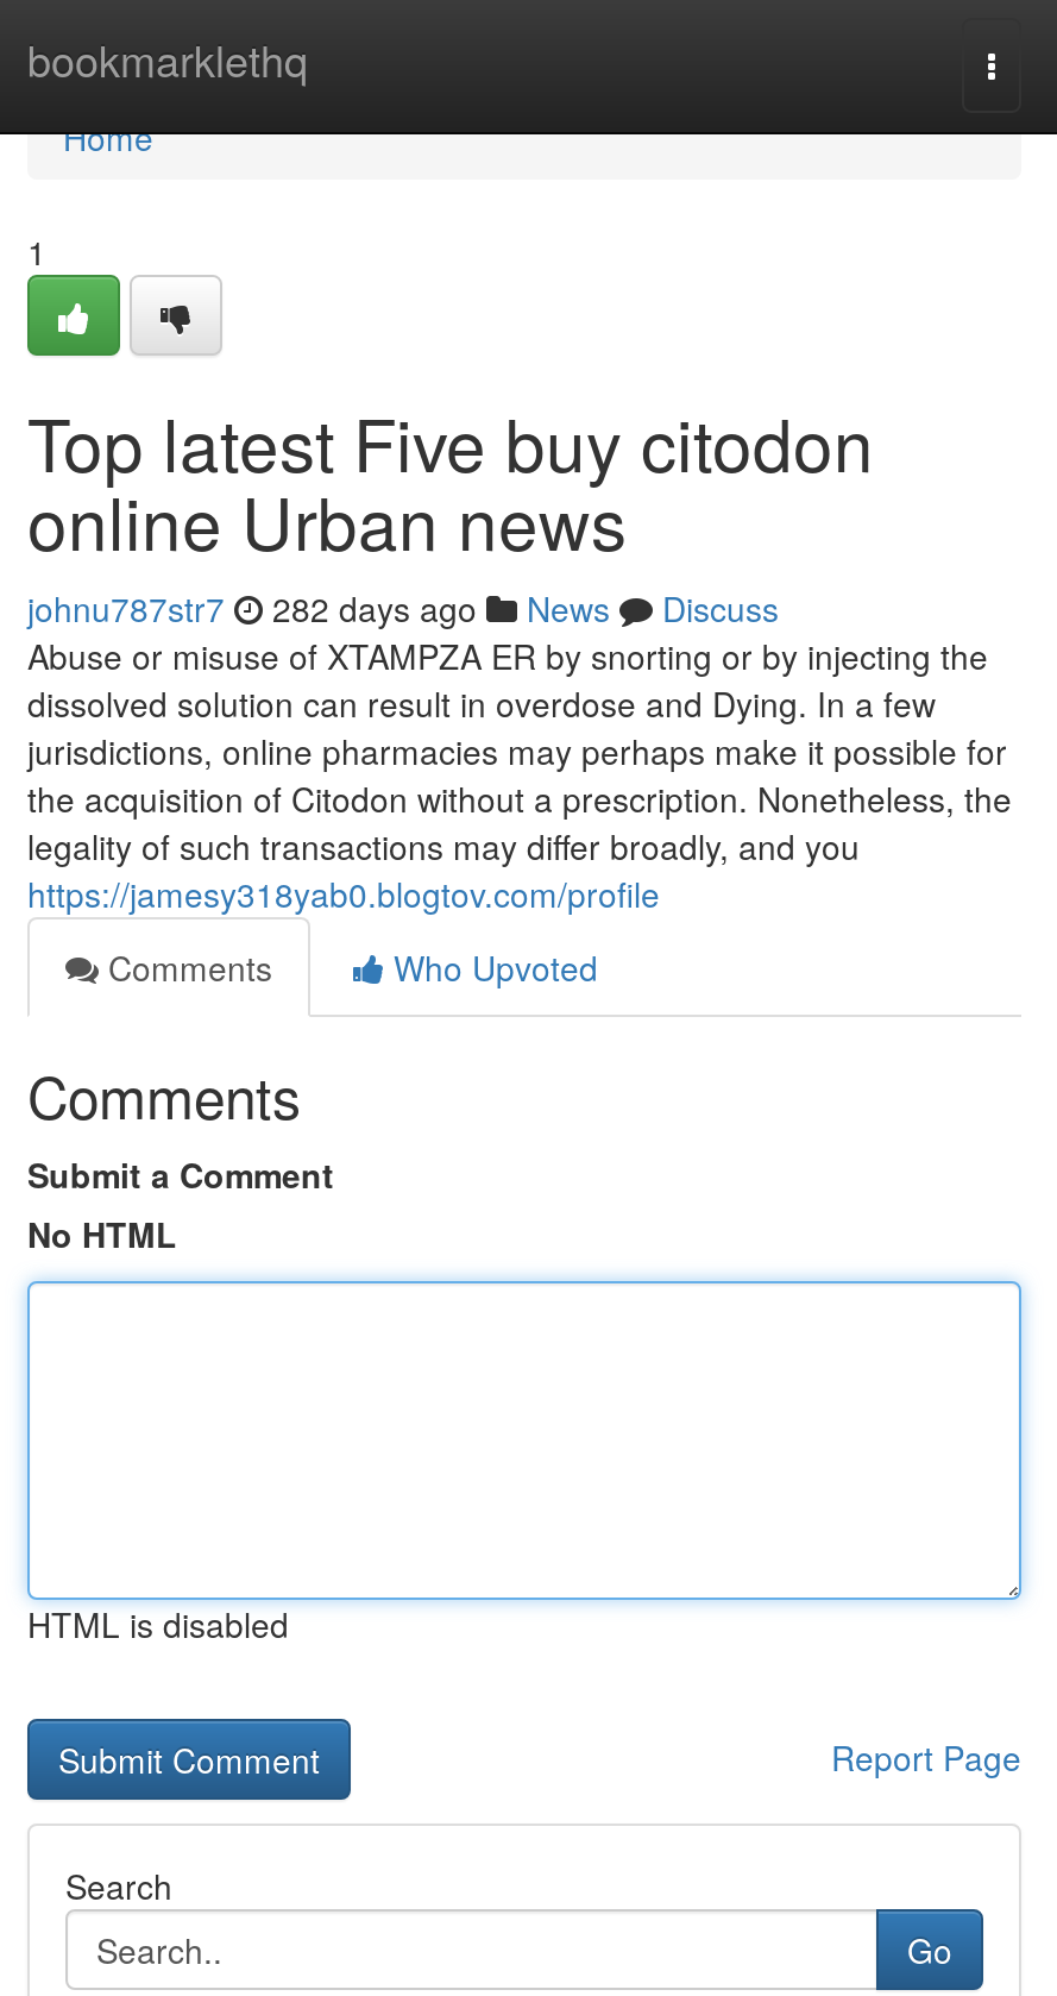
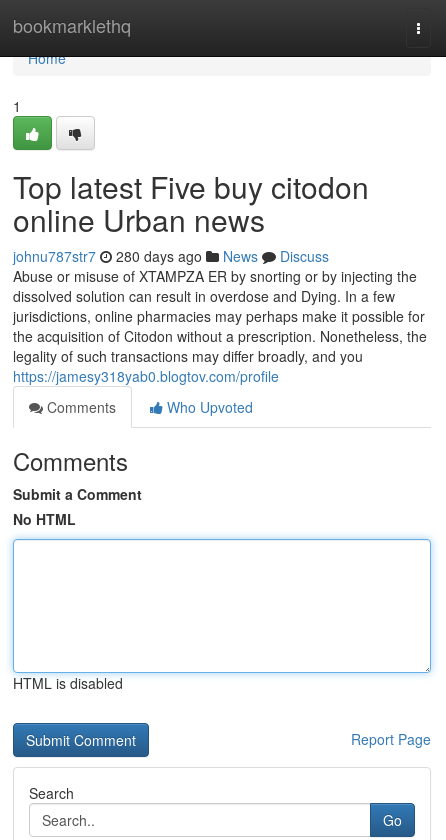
- johnu787str7 282 days ago News Discuss
+ johnu787str7 280 days ago News Discuss
